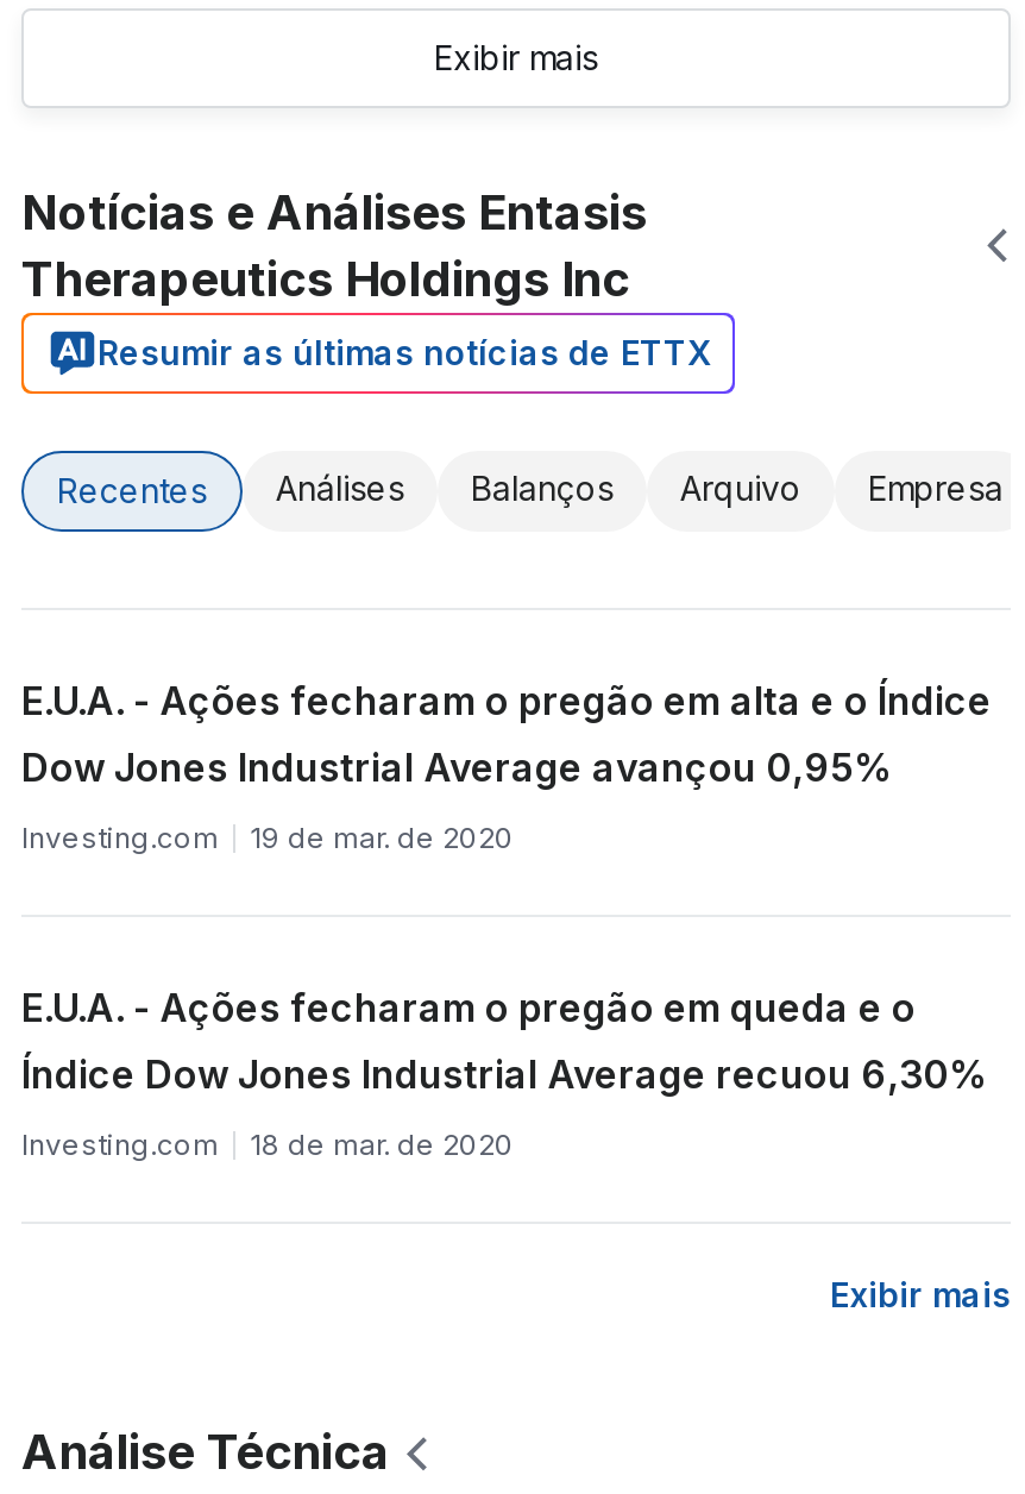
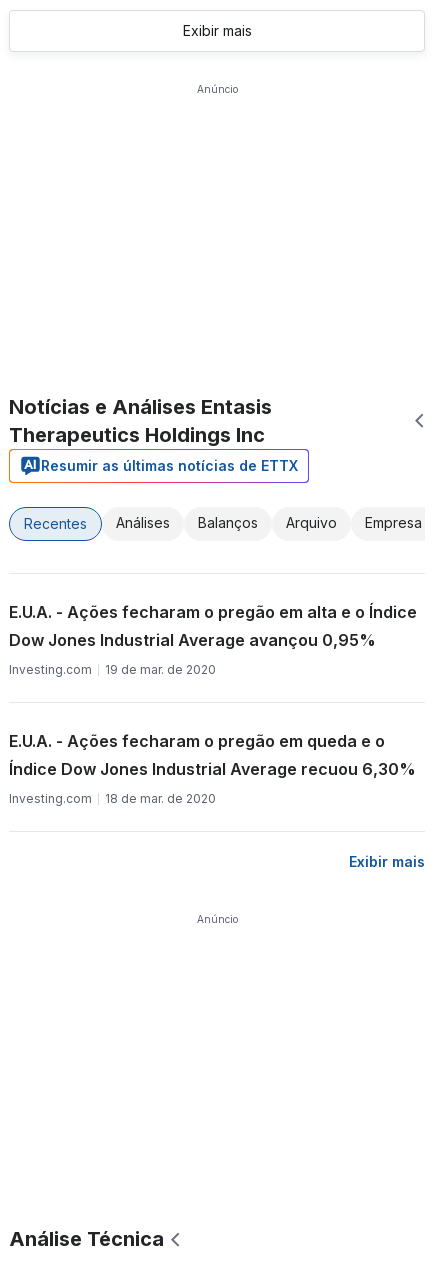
+ Anúncio

+ Anúncio
